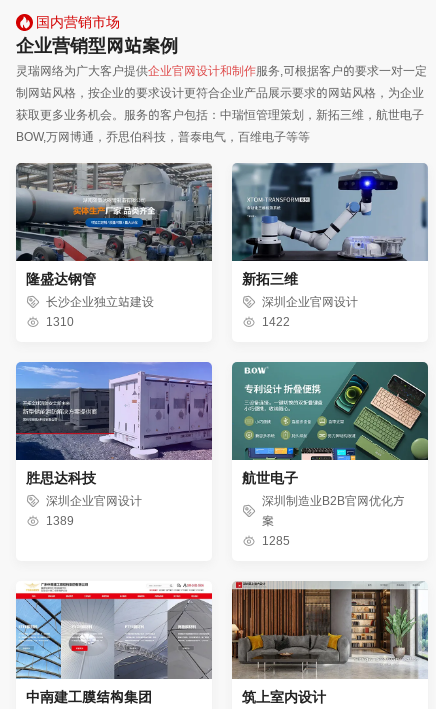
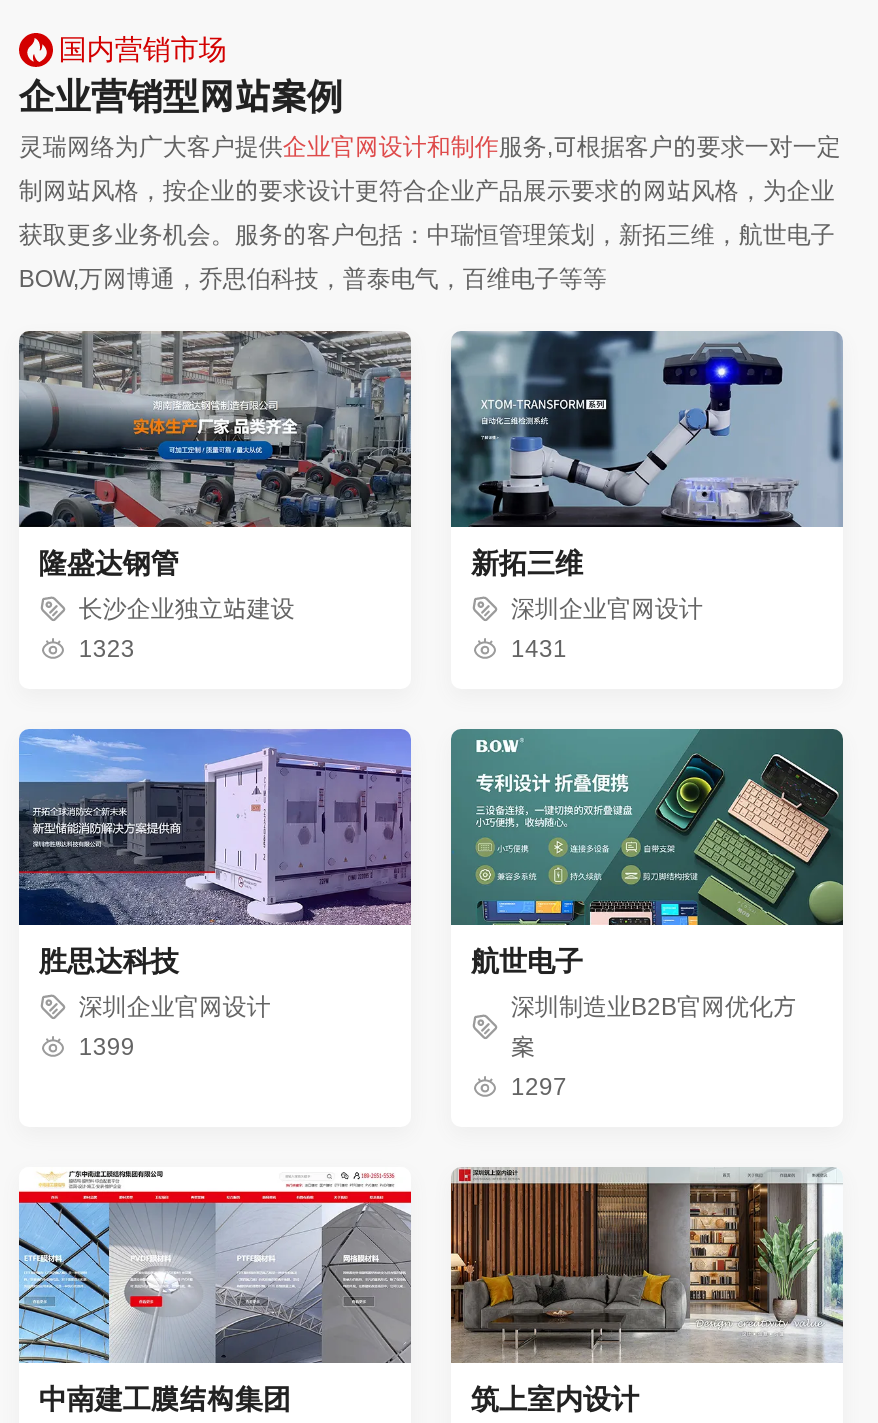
- 1310
+ 1323

- 1422
+ 1431

- 1389
+ 1399

- 1285
+ 1297
